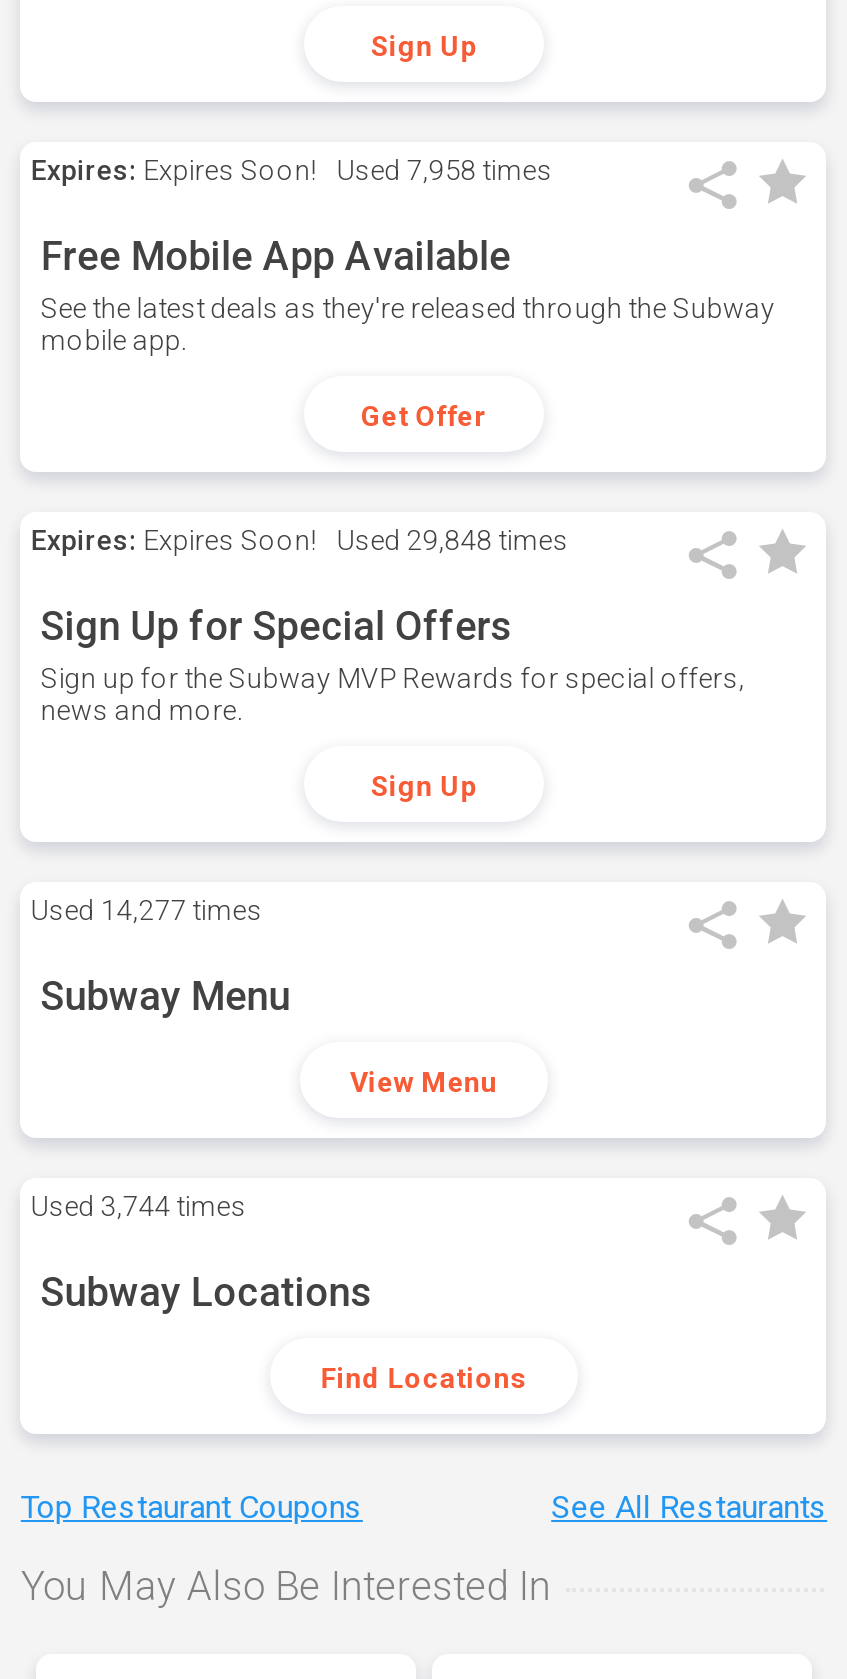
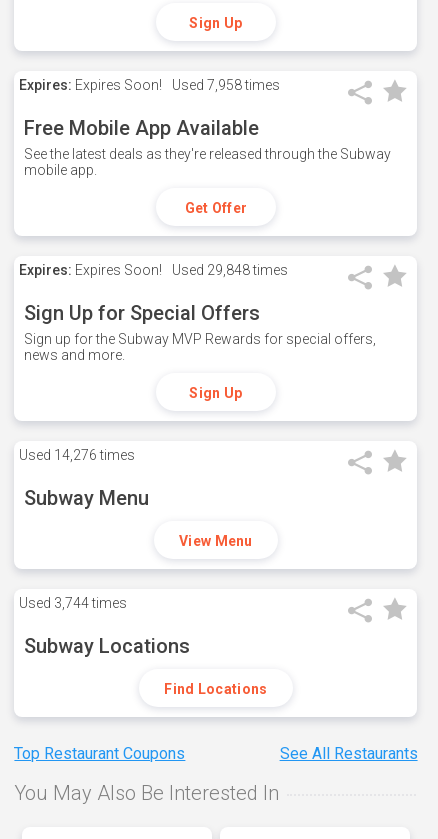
- Used 14,277 times
+ Used 14,276 times
